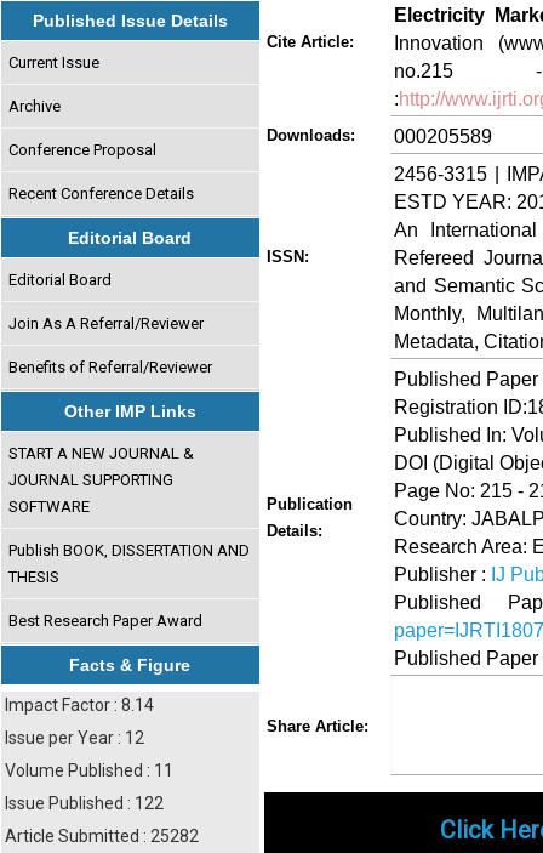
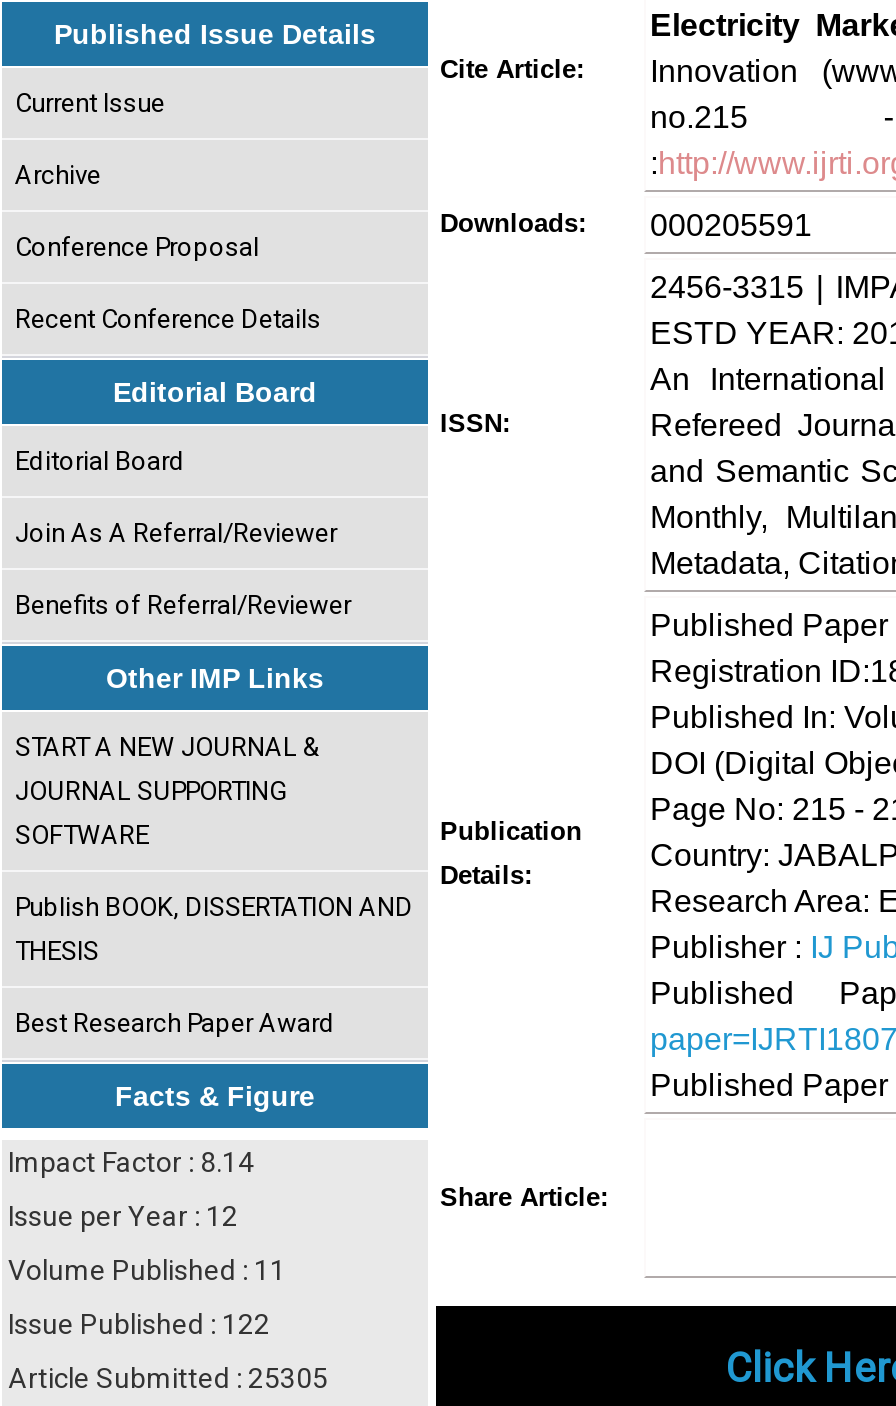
- 000205589
+ 000205591

- Article Submitted : 25282
+ Article Submitted : 25305
